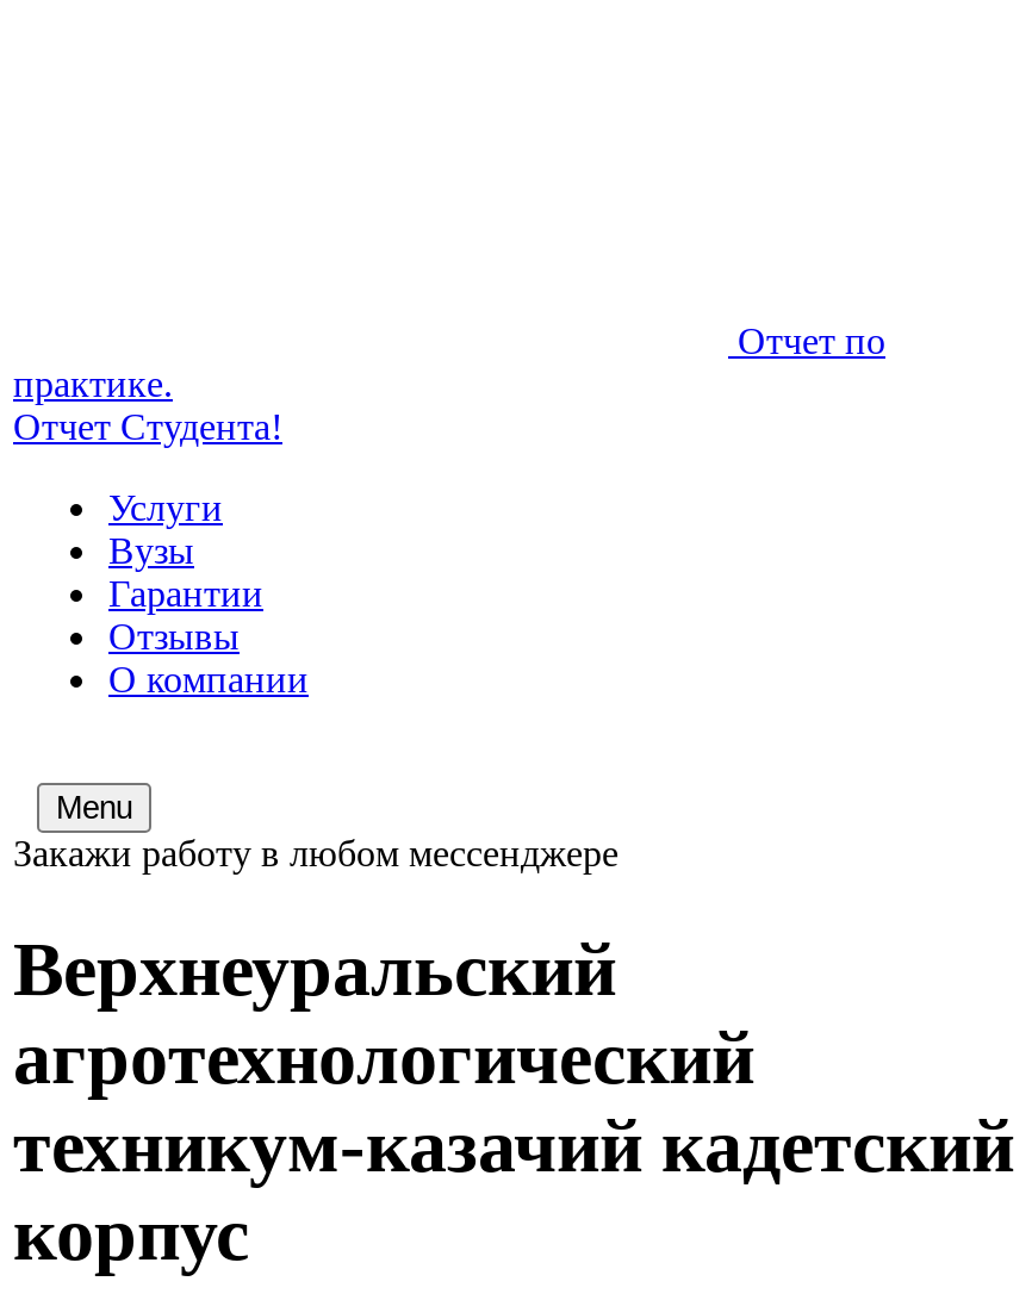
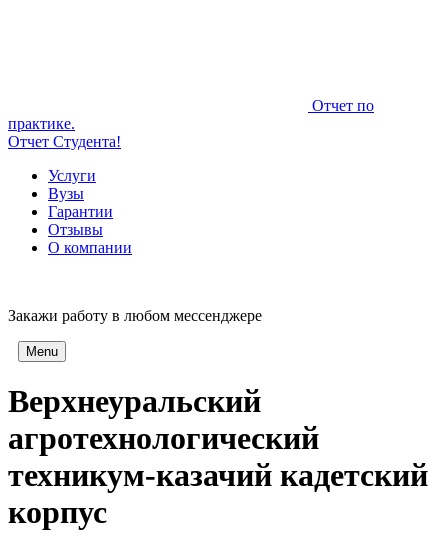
moved down: Menu
